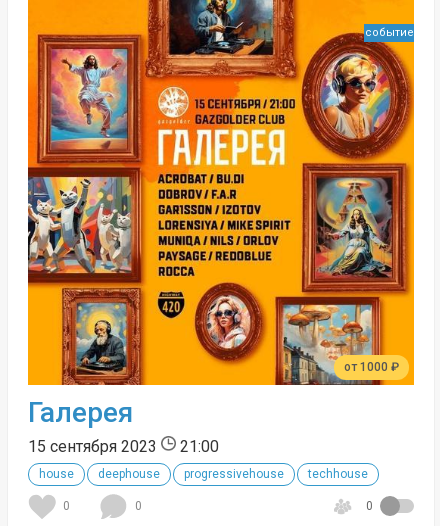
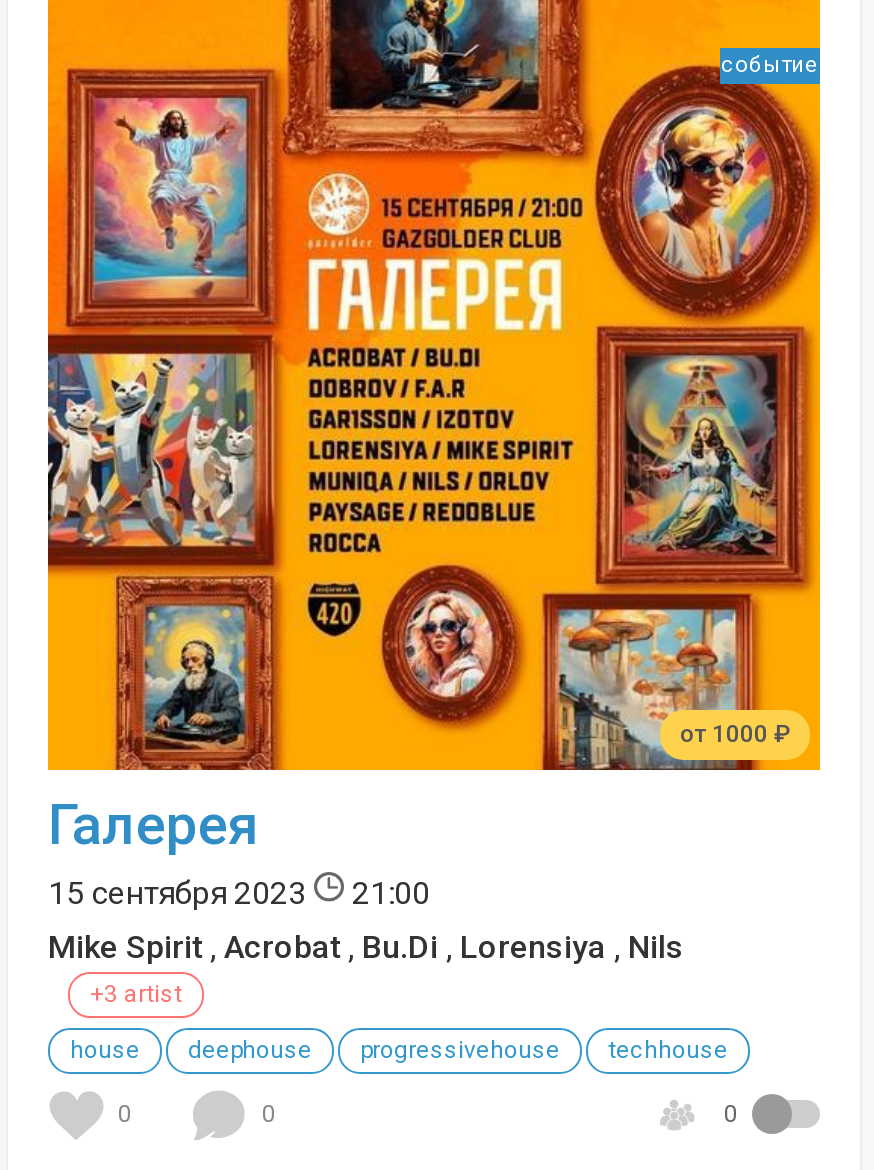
+ Mike Spirit, Acrobat, Bu.Di, Lorensiya, Nils
+ +3 artist
